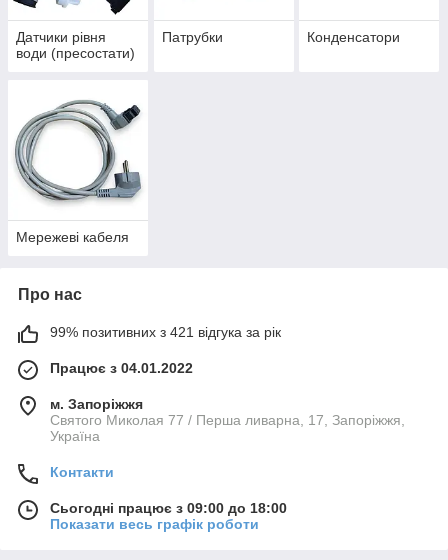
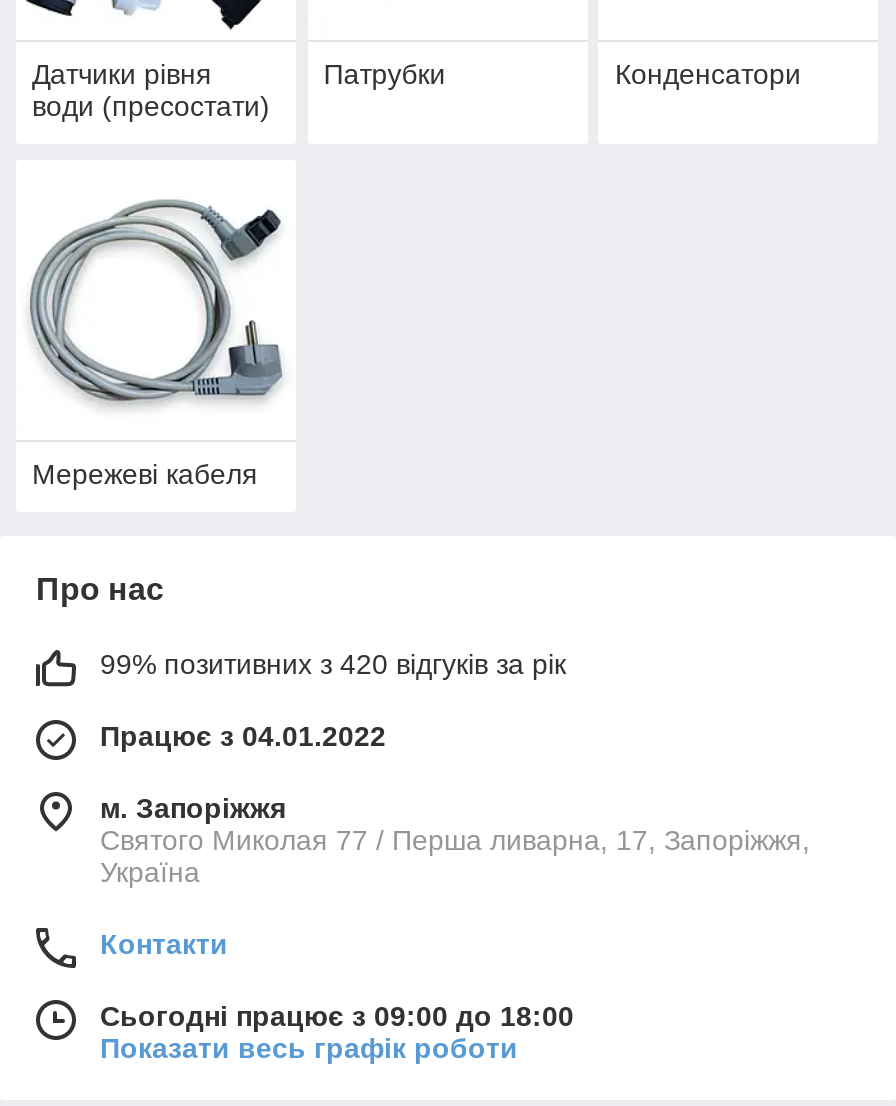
- 99% позитивних з 421 відгука за рік
+ 99% позитивних з 420 відгуків за рік
